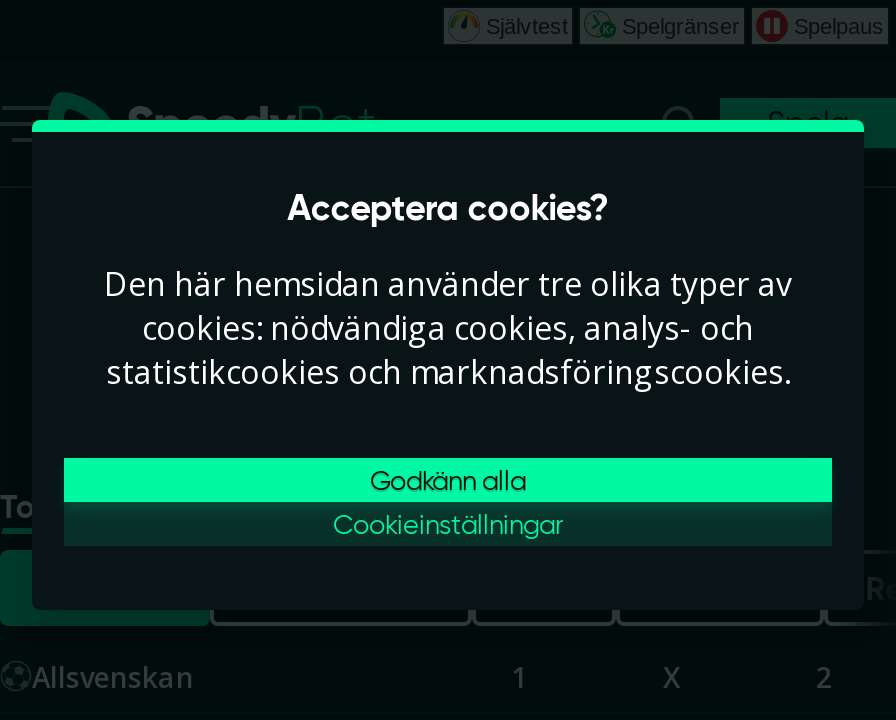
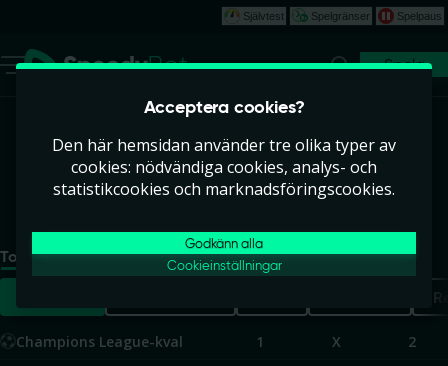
- Allsvenskan
+ Champions League-kval
